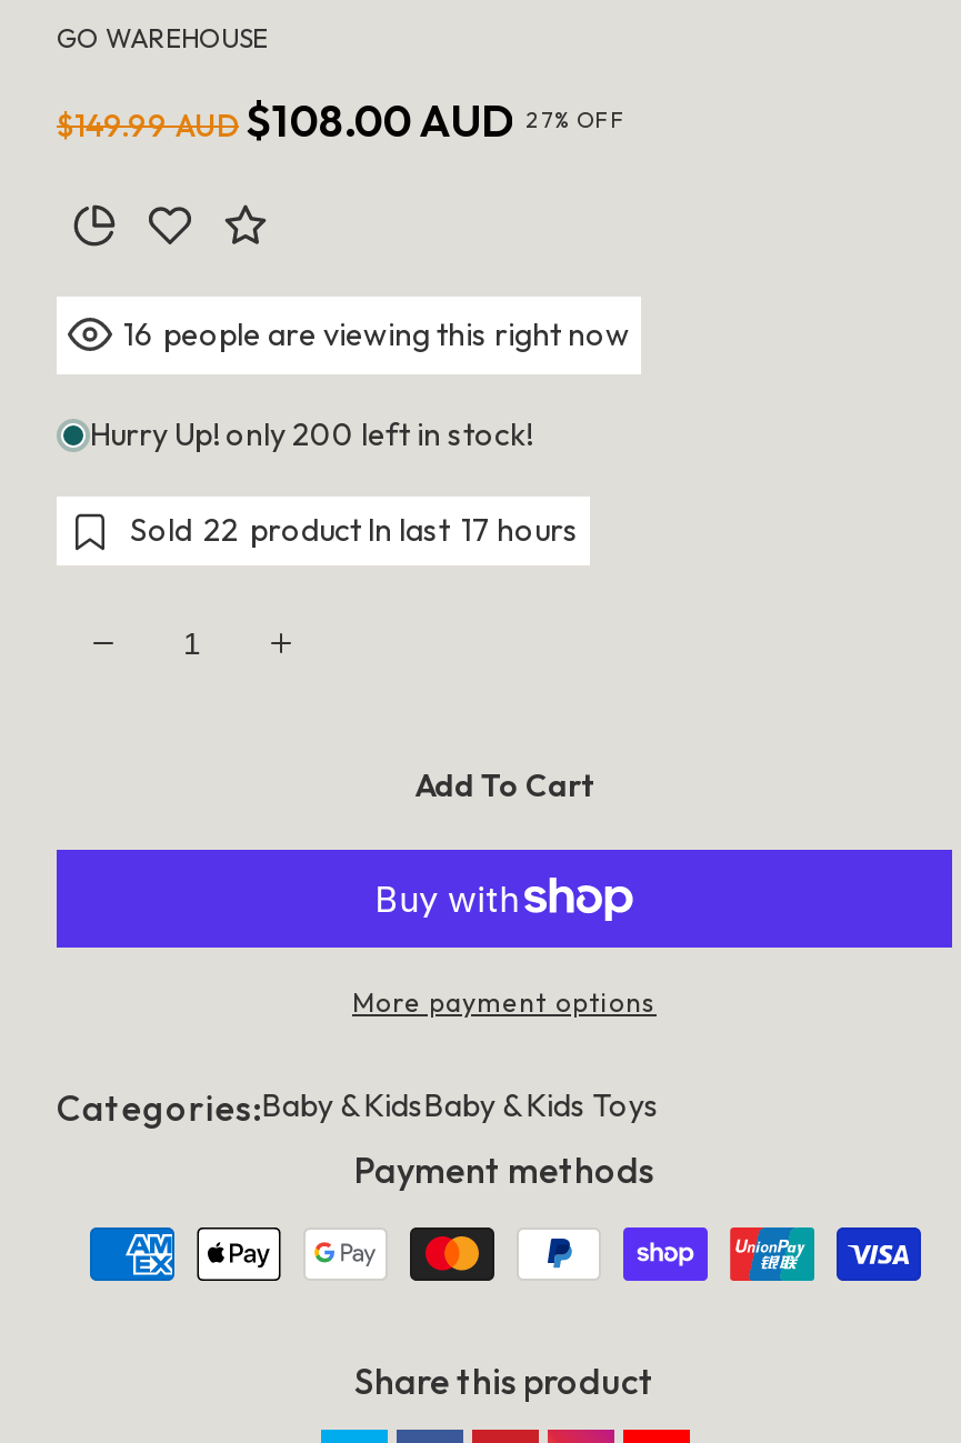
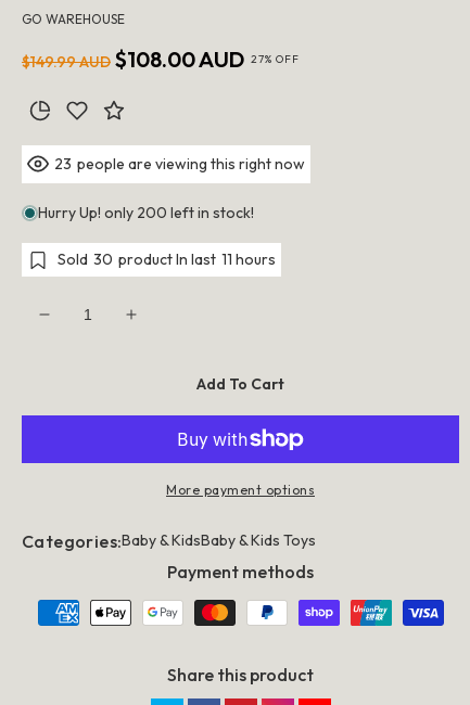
- 16 people are viewing this right now
+ 23 people are viewing this right now

- Sold 22 product In last 17 hours
+ Sold 30 product In last 11 hours
